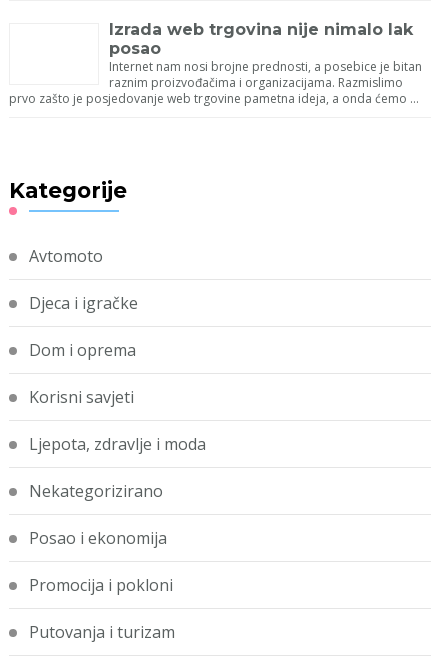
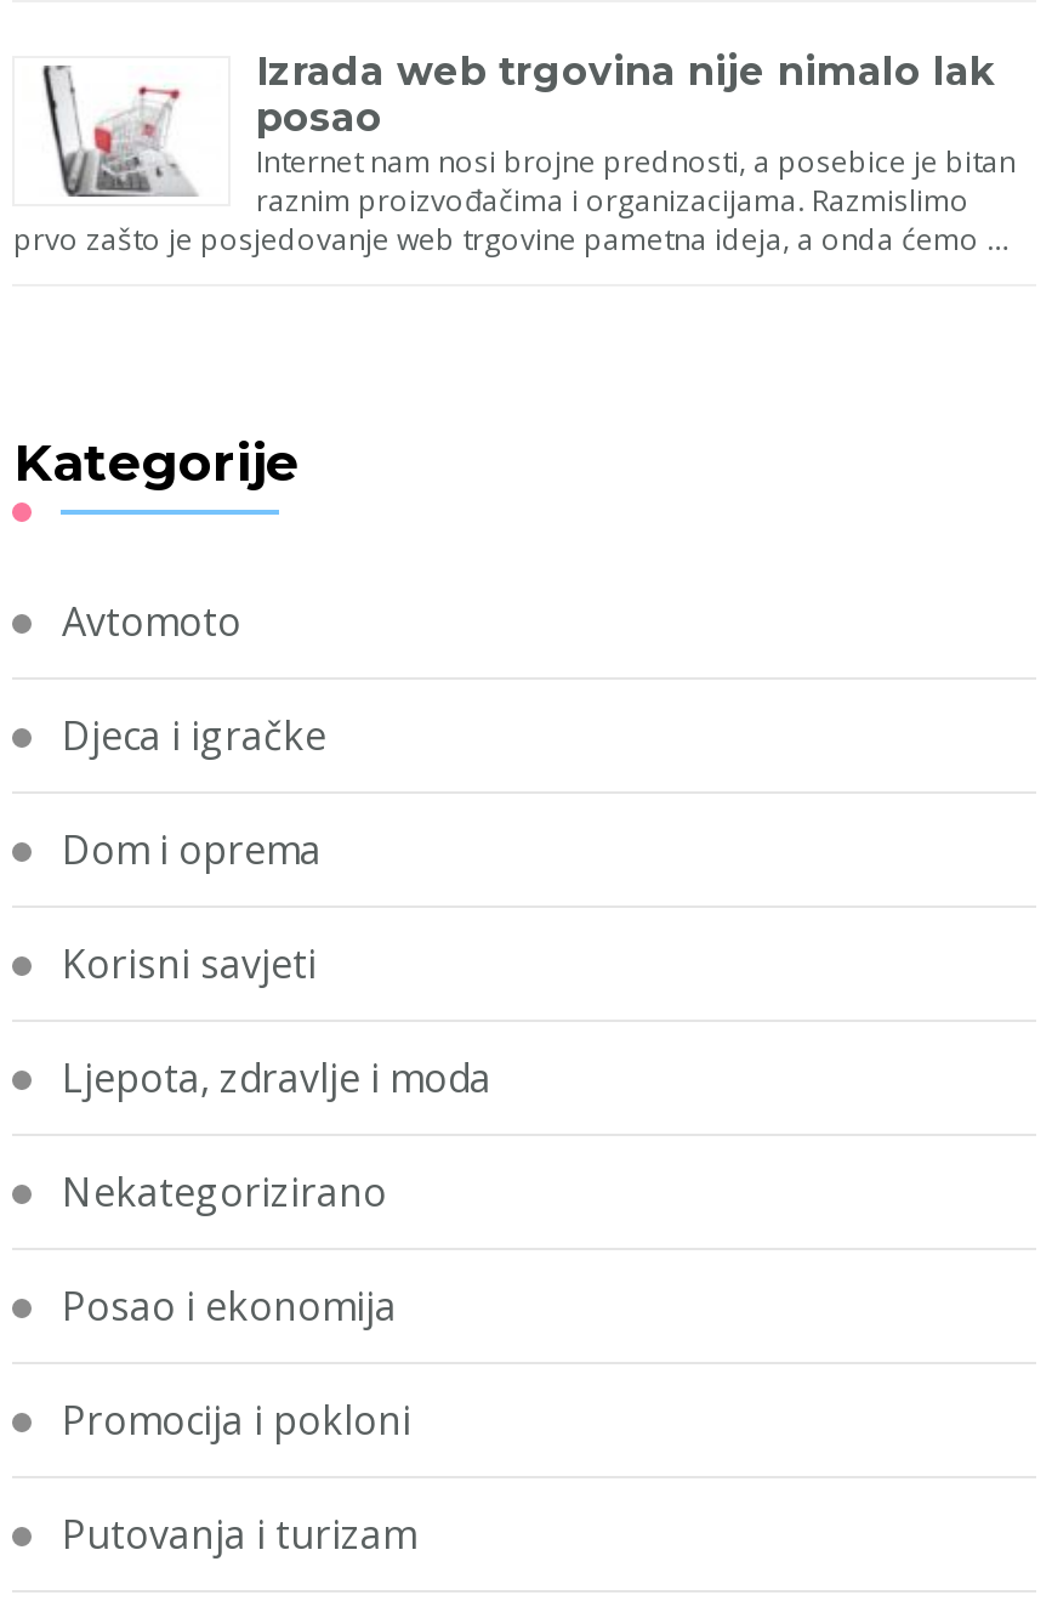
+ [image]
